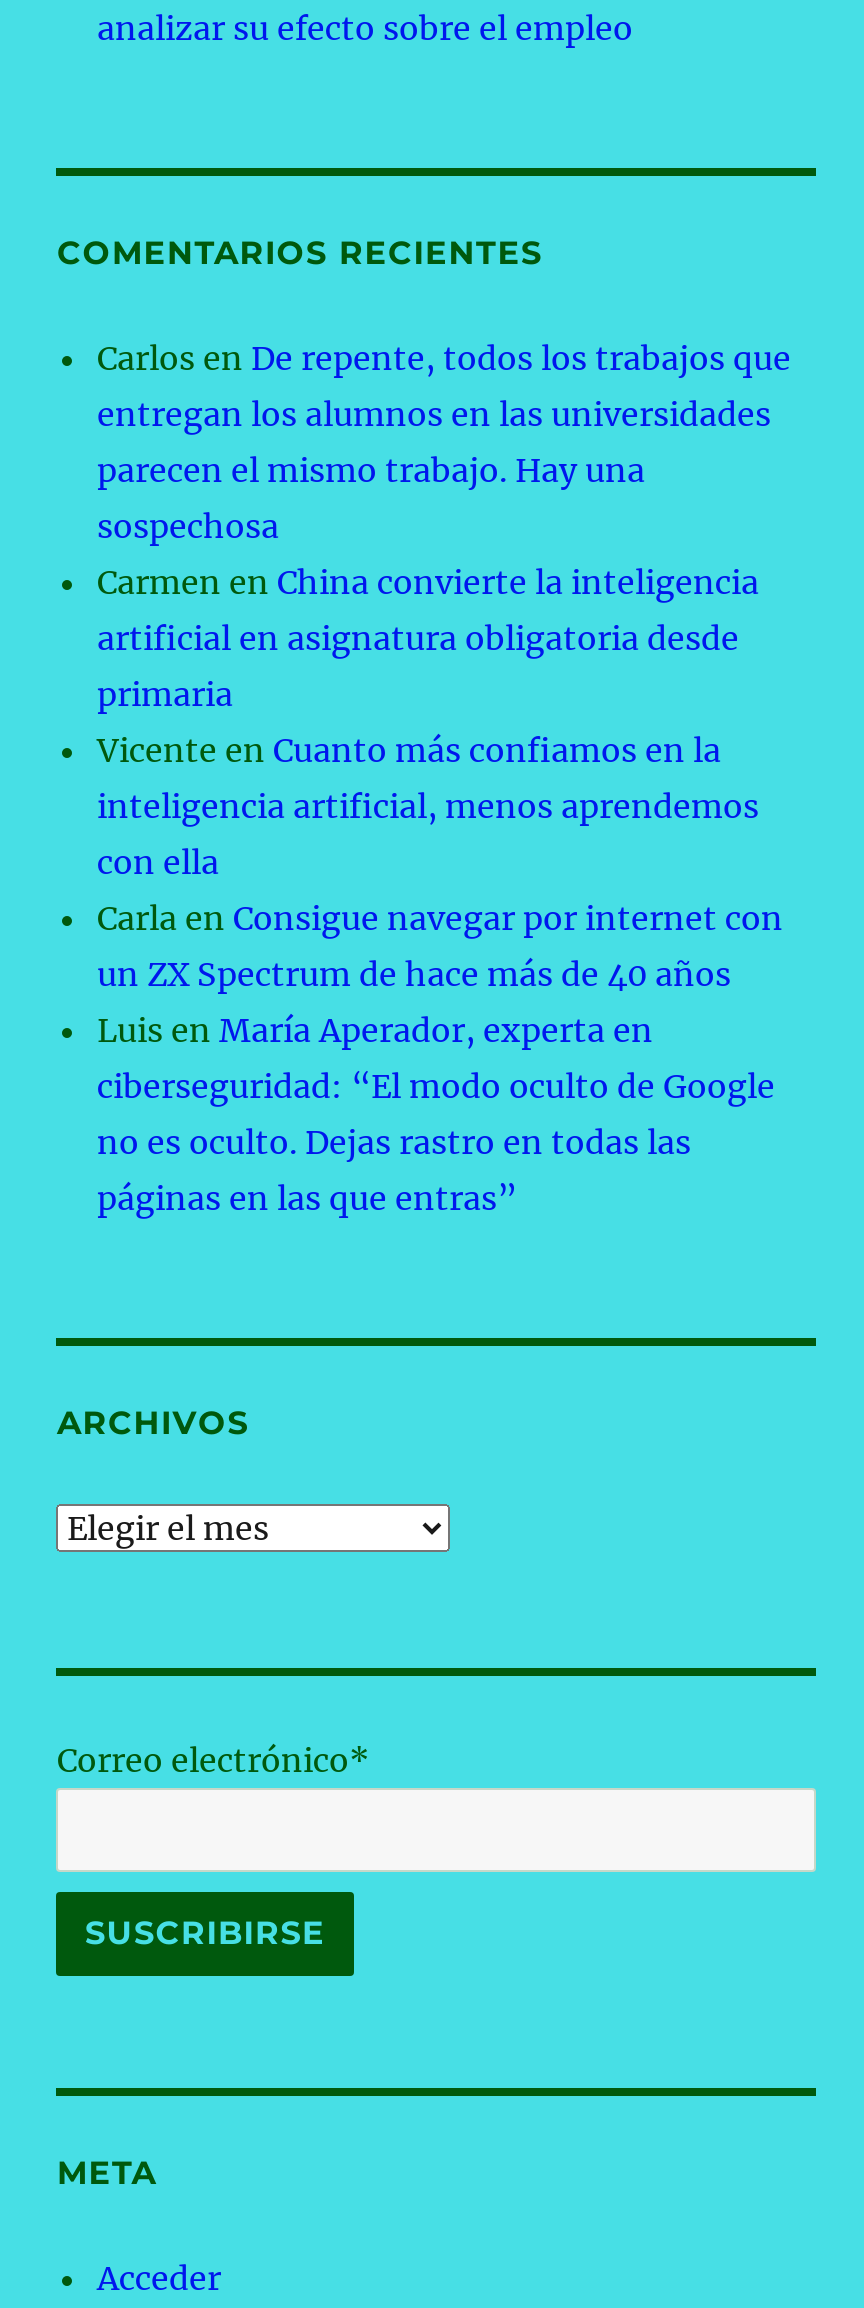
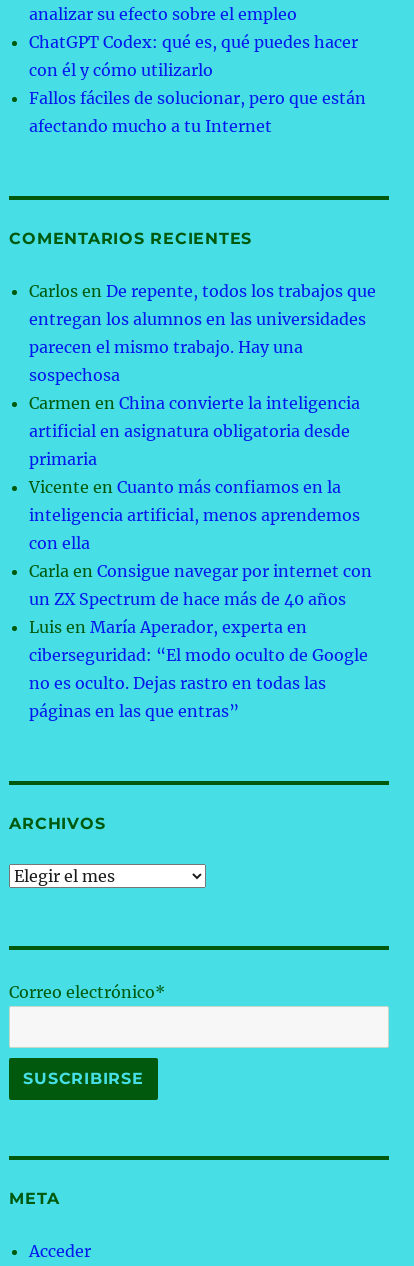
+ ChatGPT Codex: qué es, qué puedes hacer
+ con él y cómo utilizarlo
+ Fallos fáciles de solucionar, pero que están
+ afectando mucho a tu Internet
